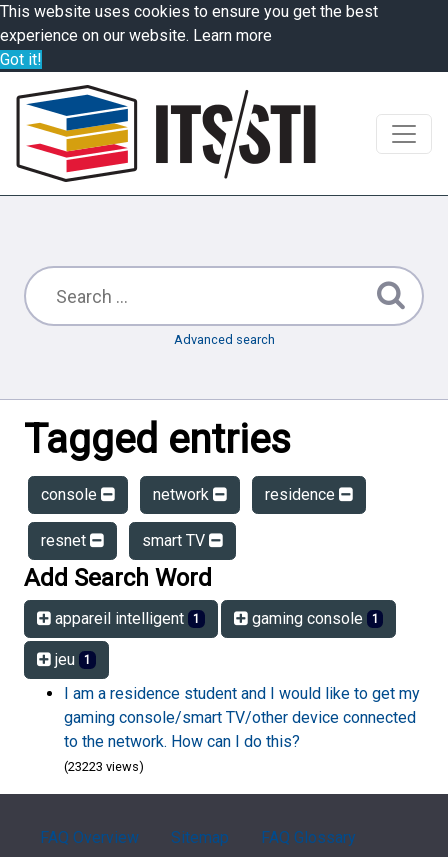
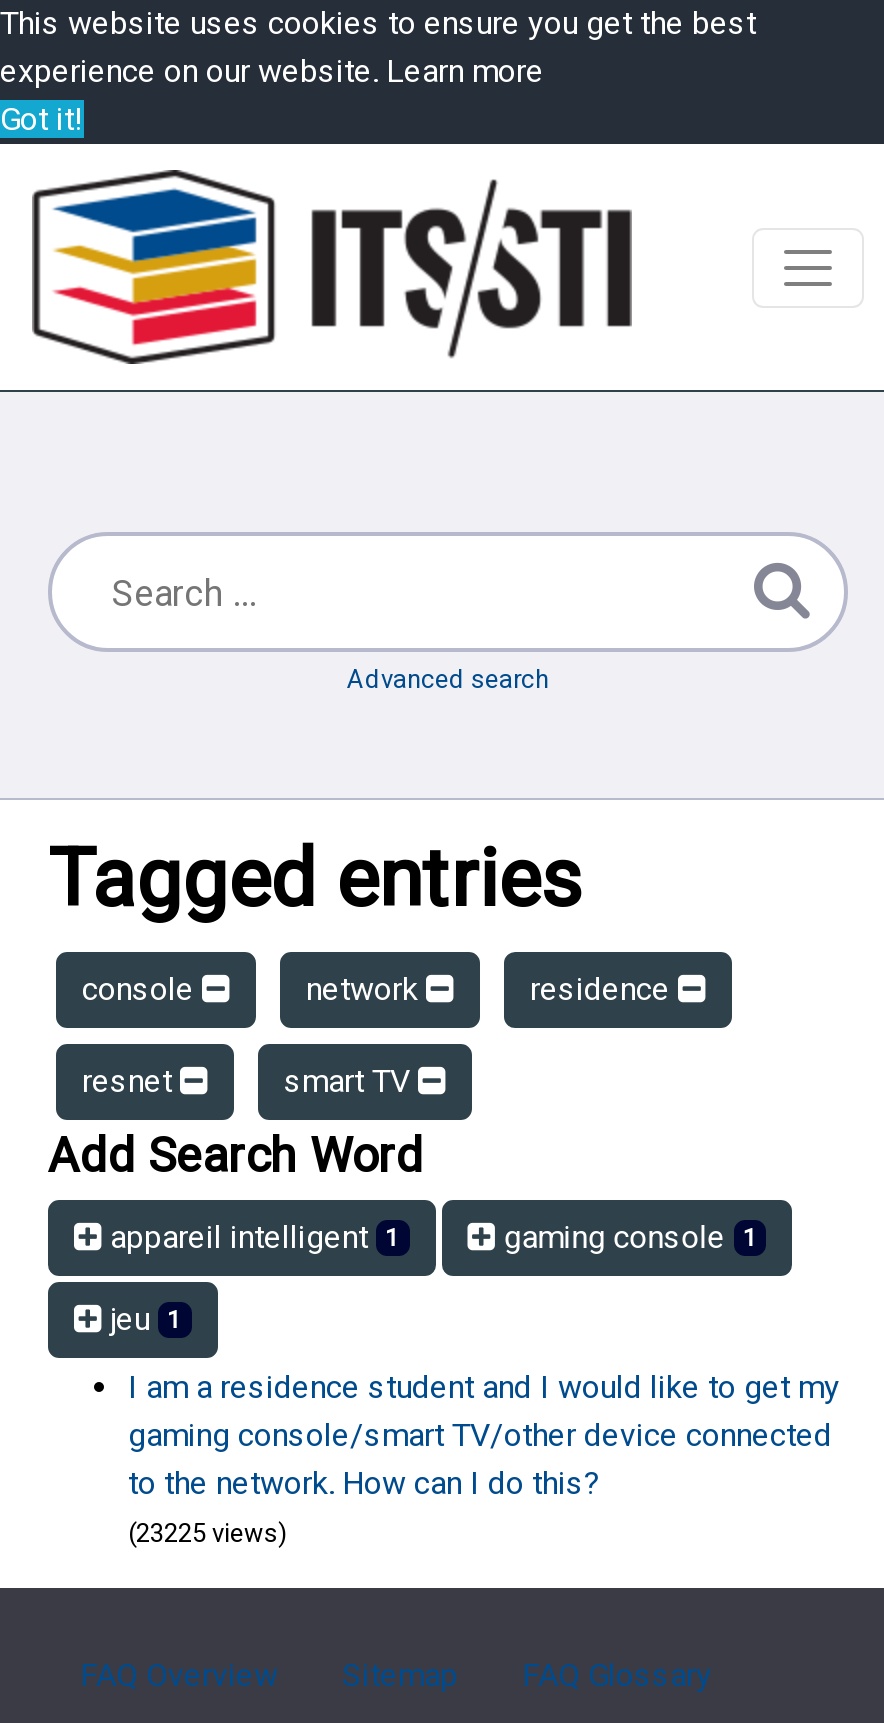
- (23223 views)
+ (23225 views)
